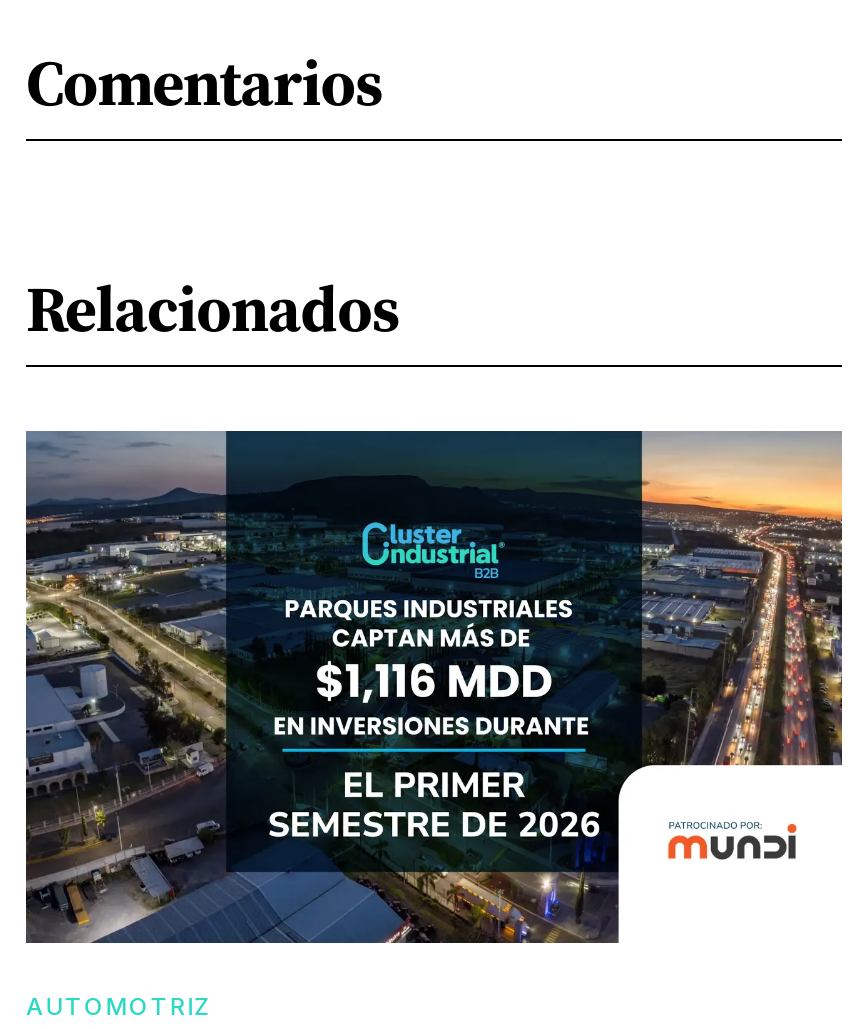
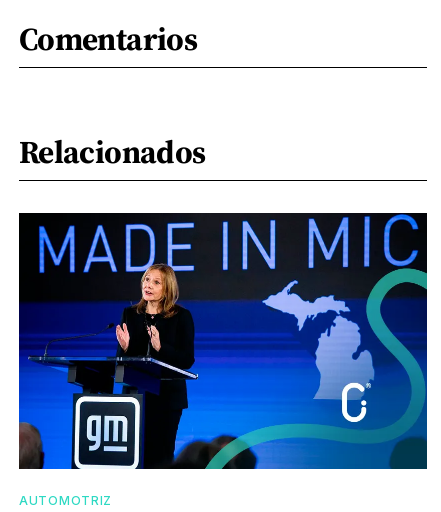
- [image]
+ [image]
